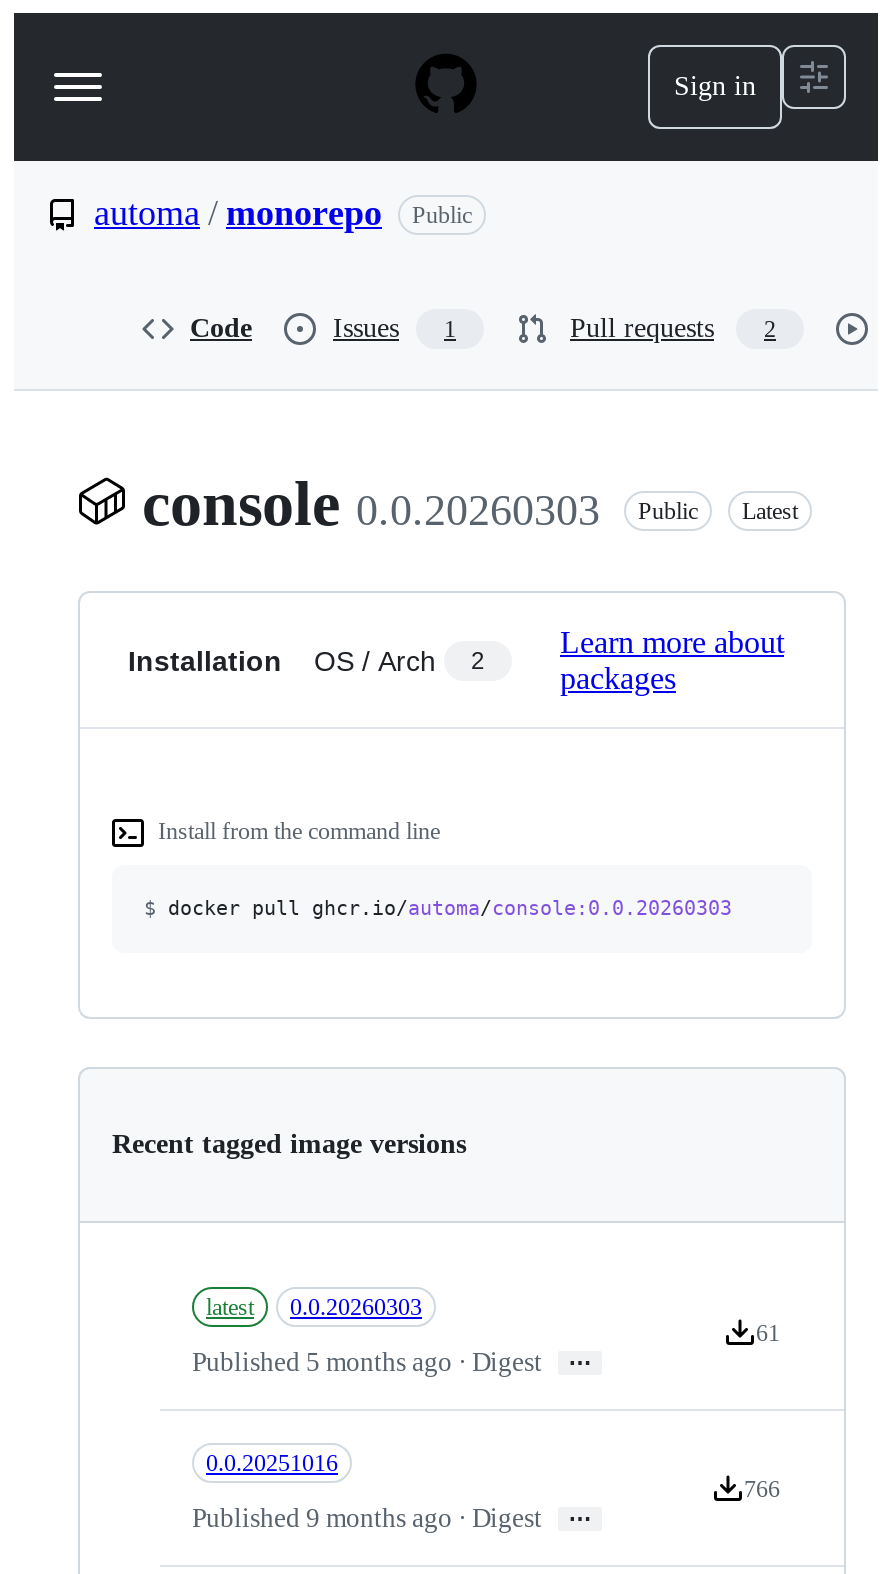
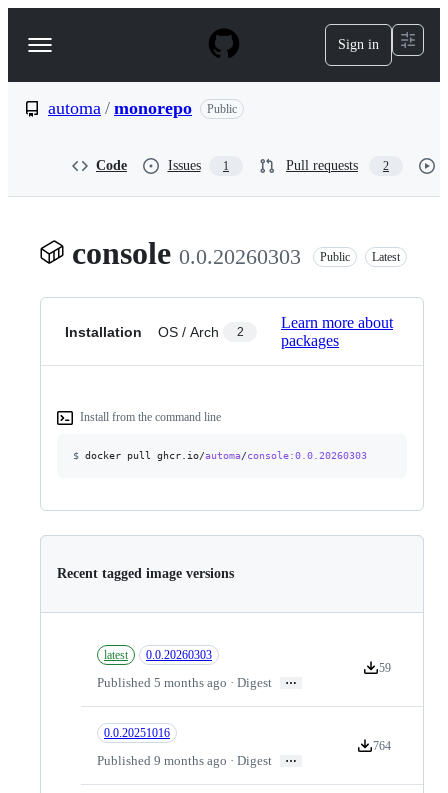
- 61
+ 59

- 766
+ 764
